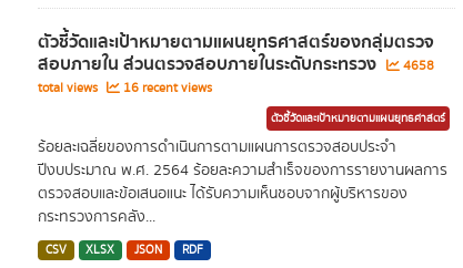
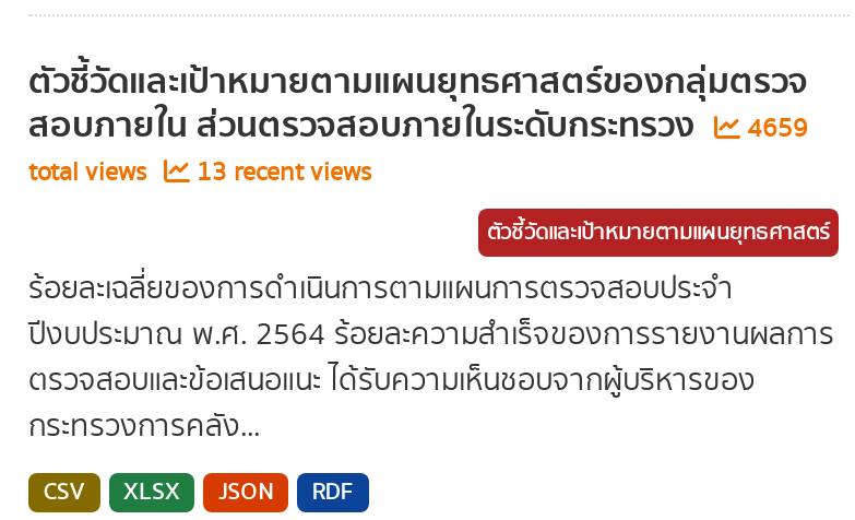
- สอบภายใน ส่วนตรวจสอบภายในระดับกระทรวง 4658
+ สอบภายใน ส่วนตรวจสอบภายในระดับกระทรวง 4659

- total views 16 recent views
+ total views 13 recent views
